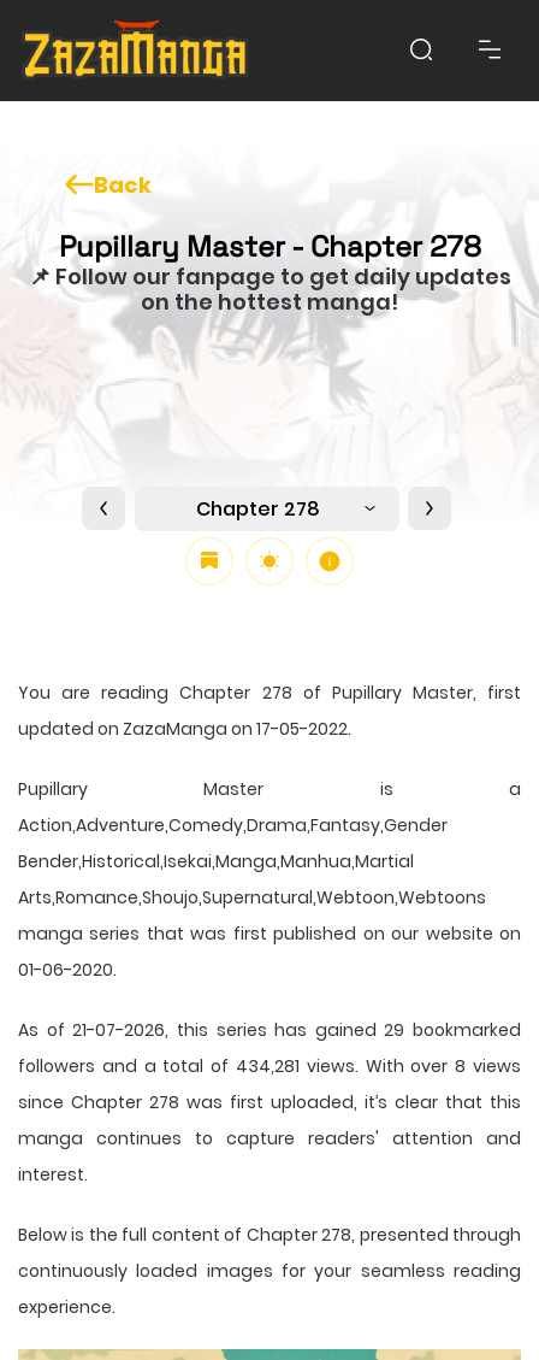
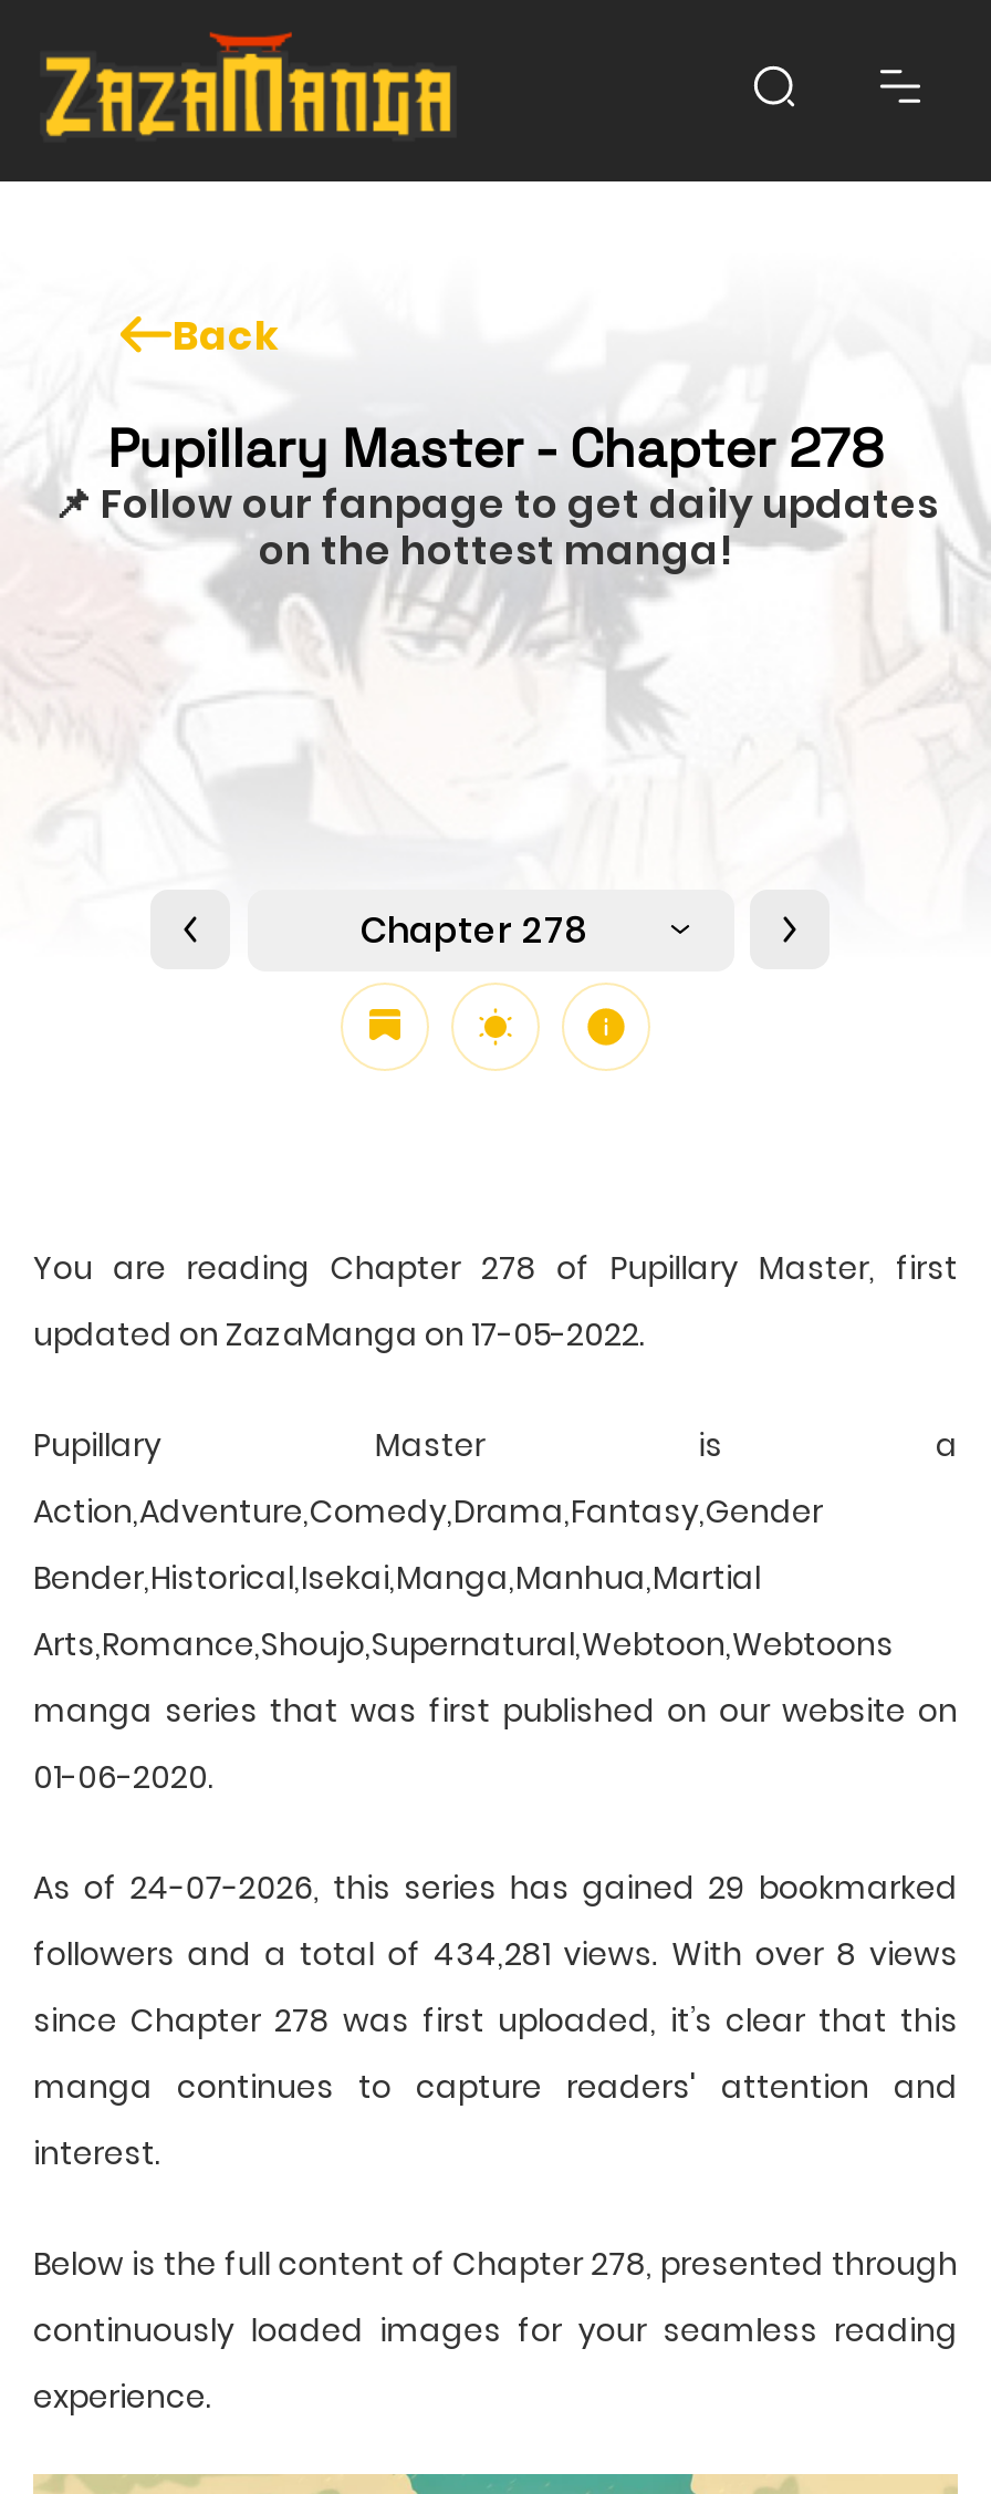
- As of 21-07-2026, this series has gained 29 bookmarked
+ As of 24-07-2026, this series has gained 29 bookmarked
